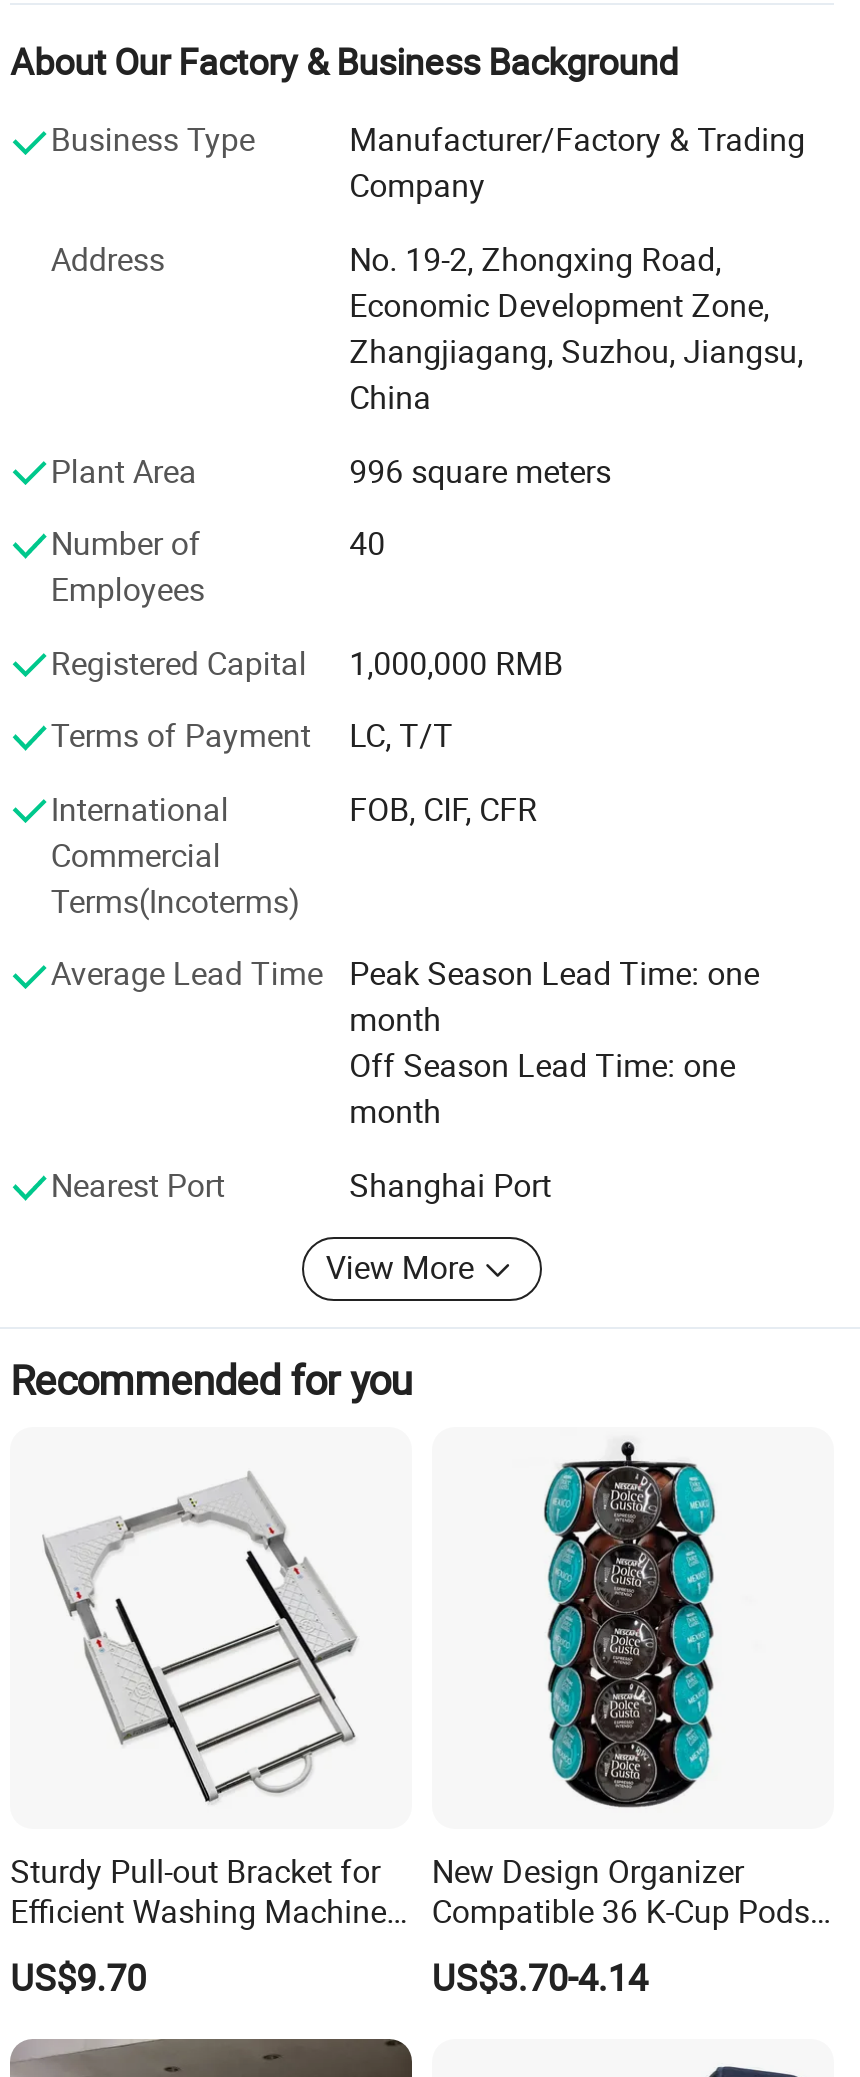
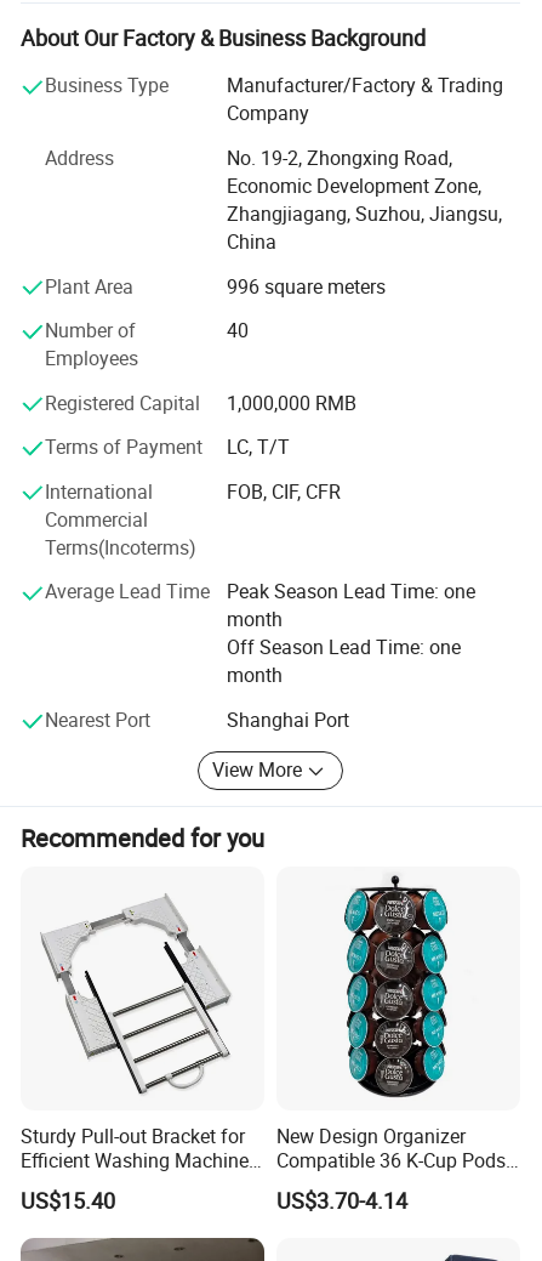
- US$9.70
+ US$15.40
